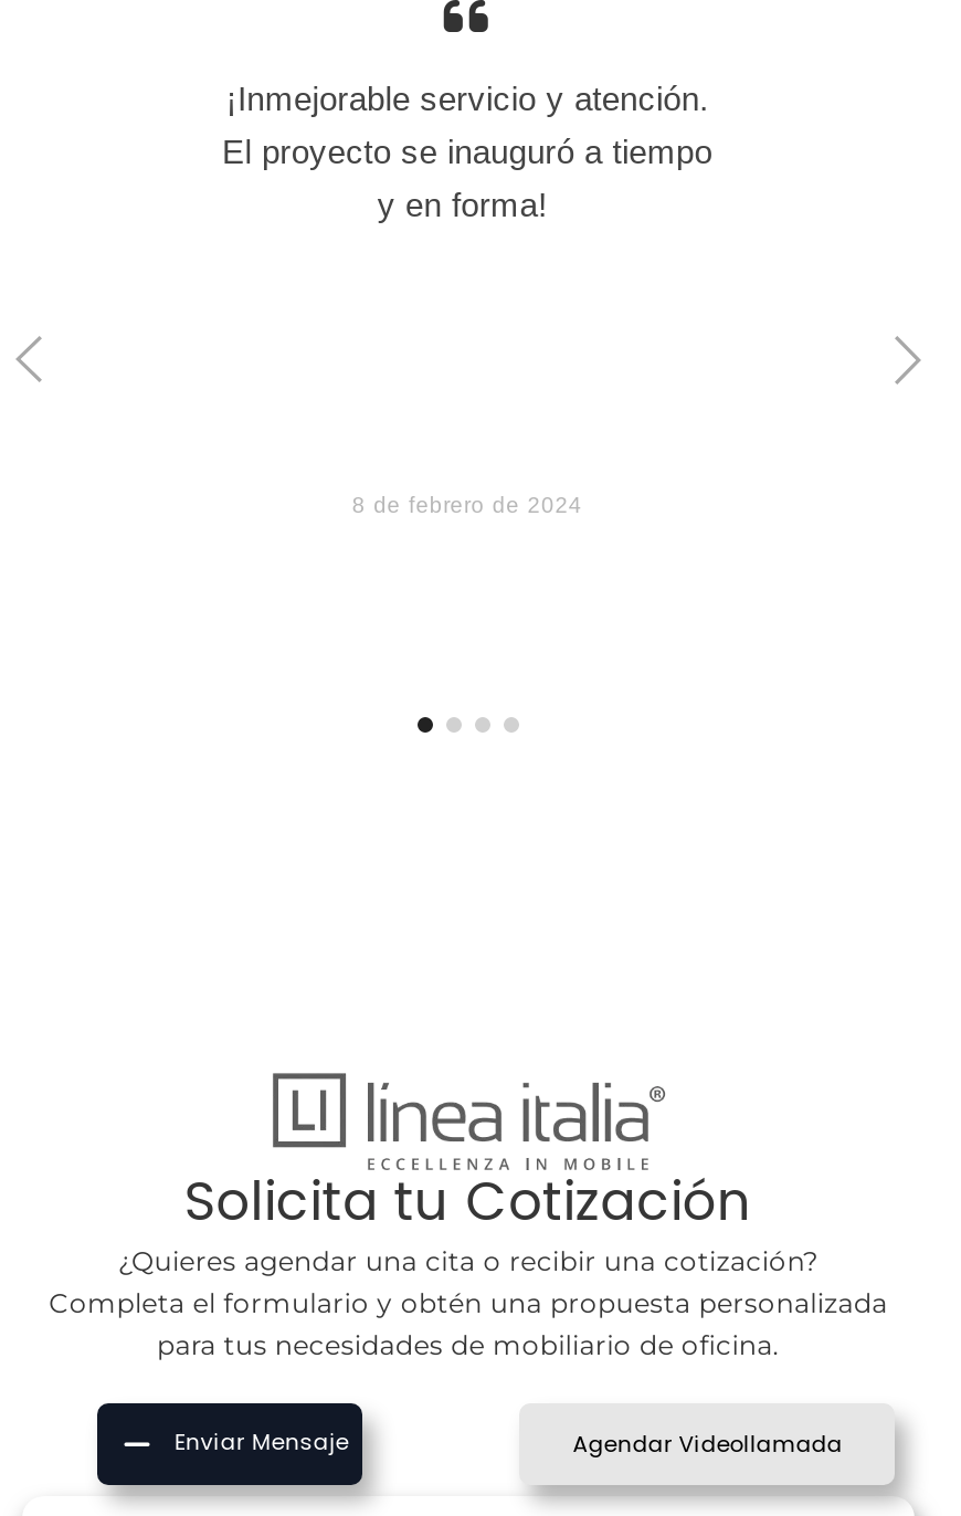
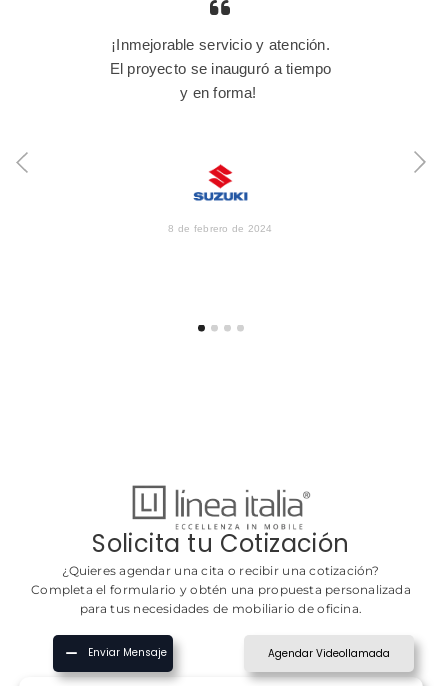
+ [image]
